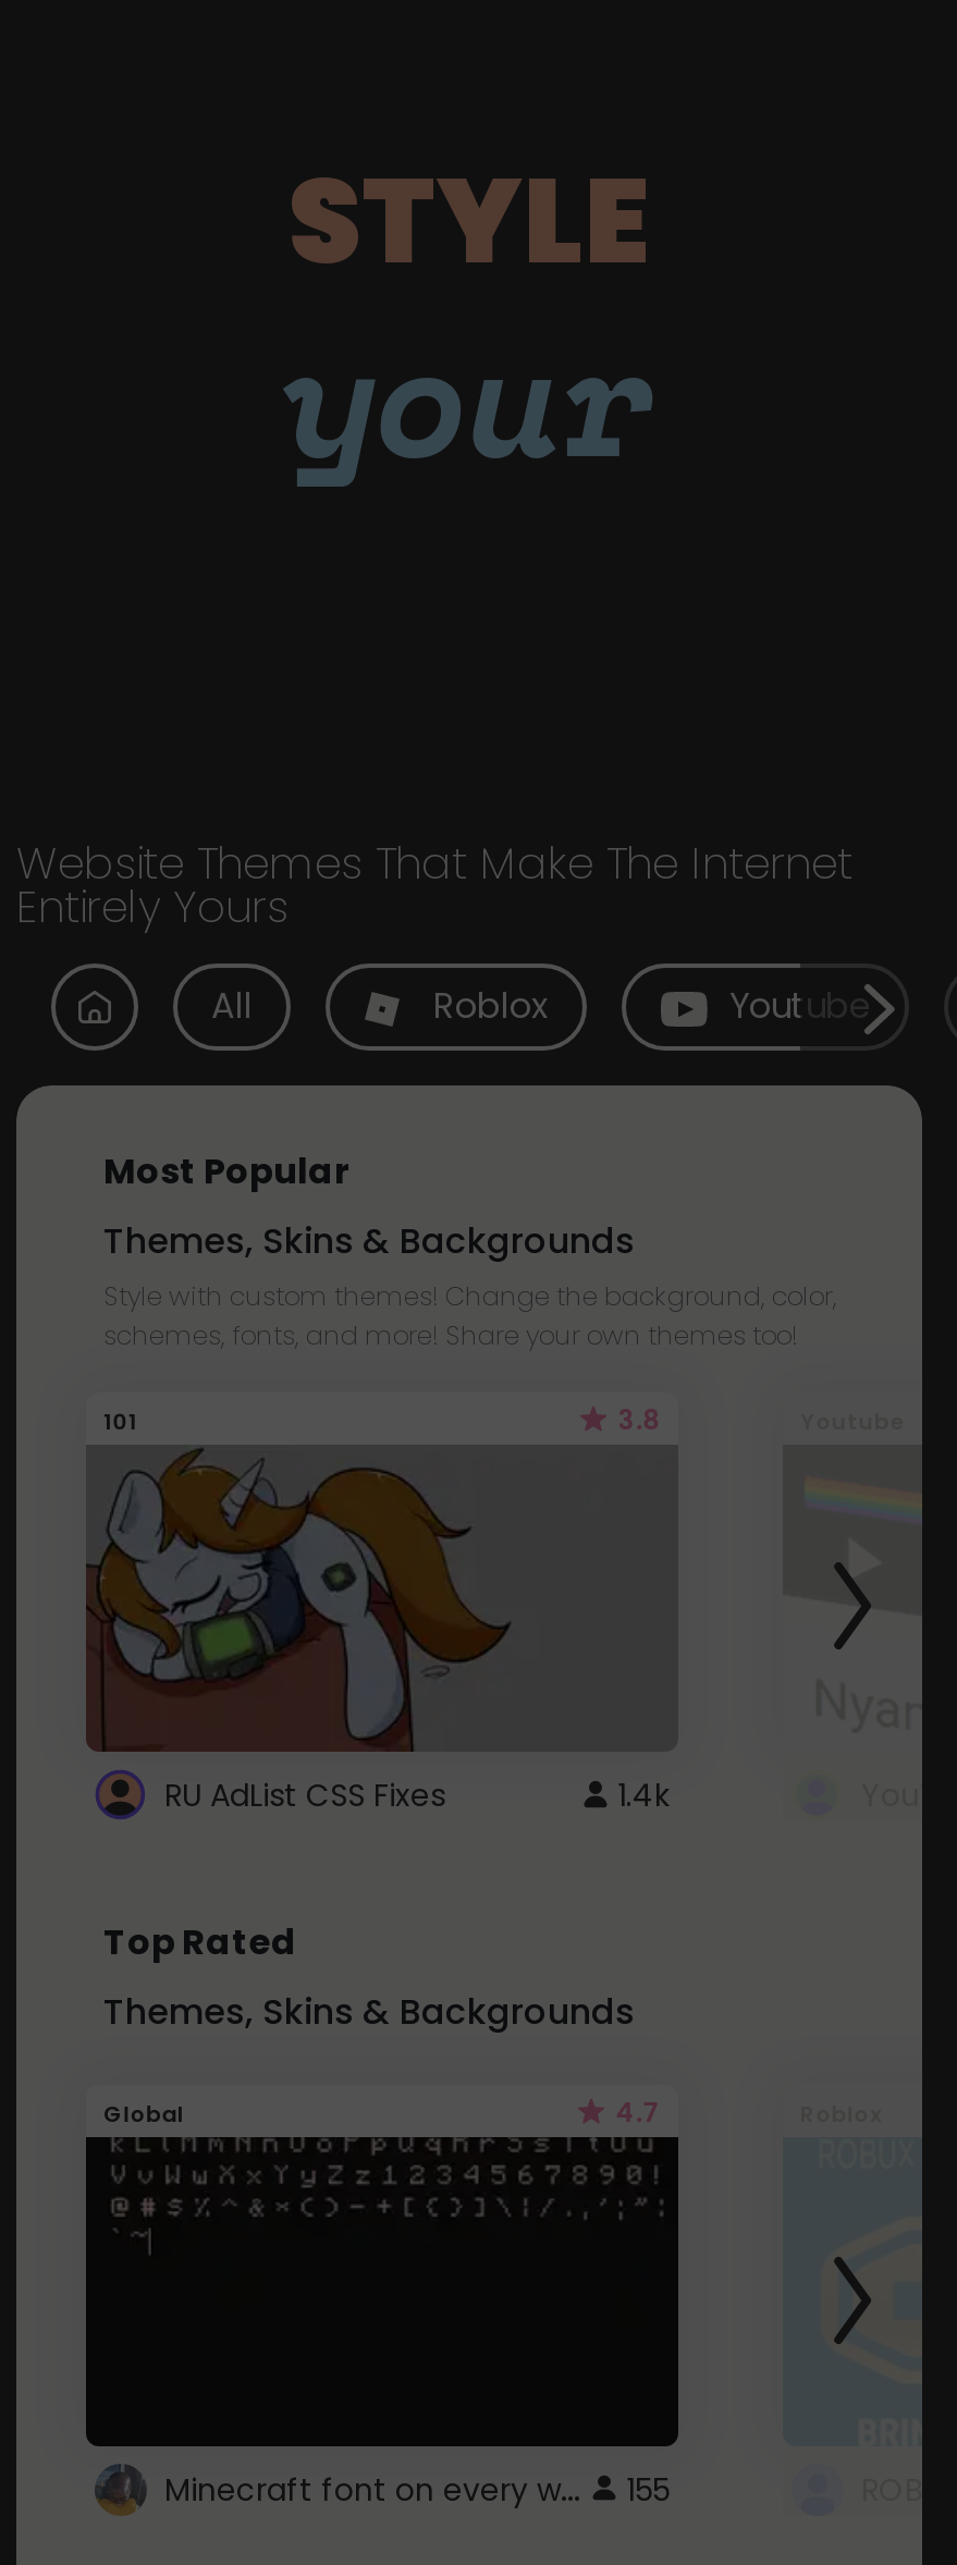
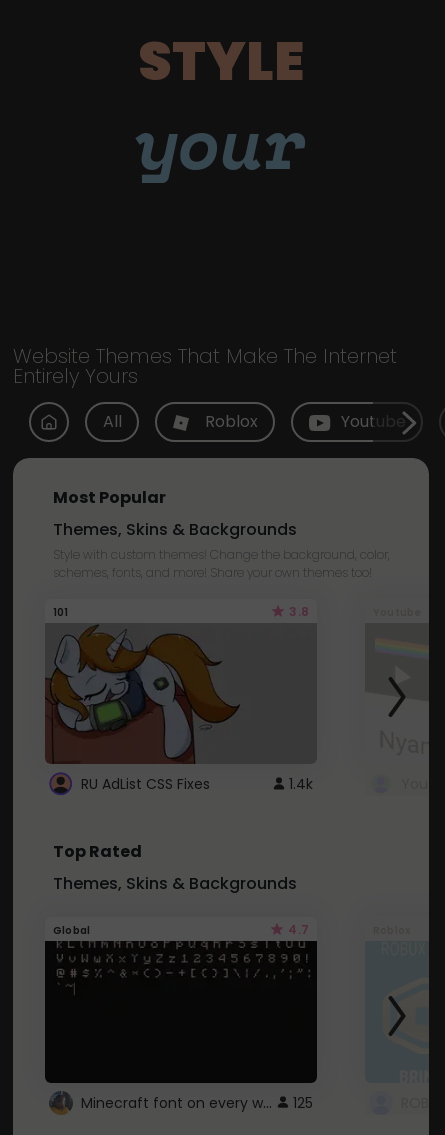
- 155
+ 125
